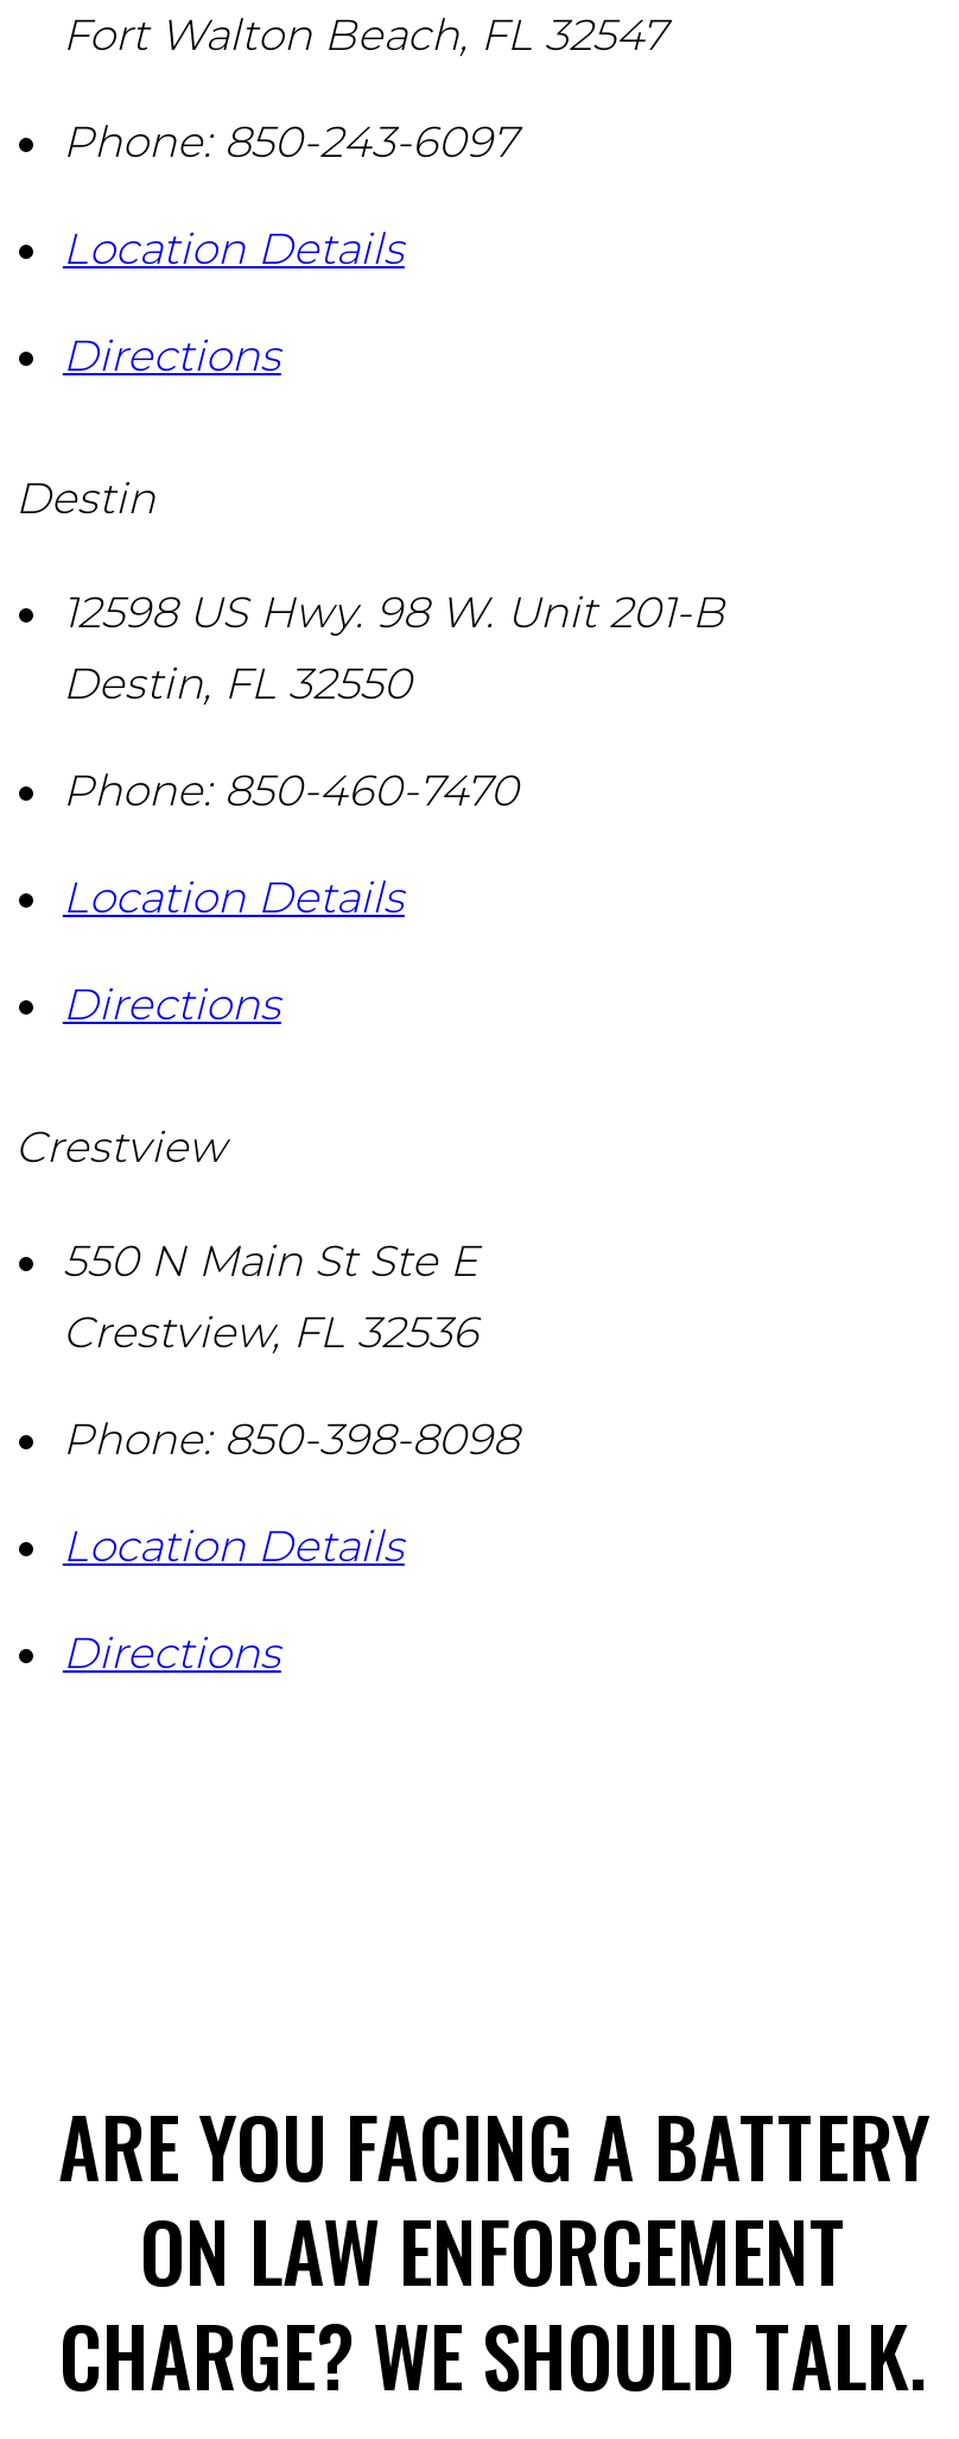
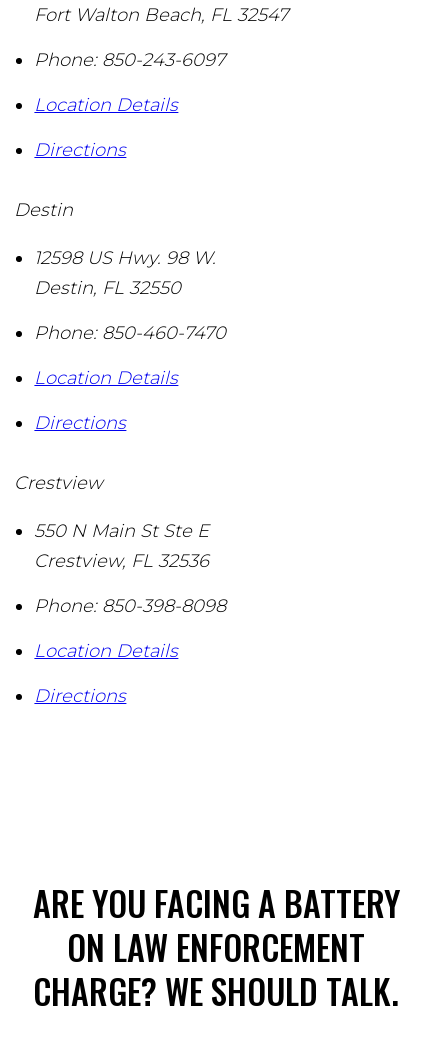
- 12598 US Hwy. 98 W. Unit 201-B
+ 12598 US Hwy. 98 W.
